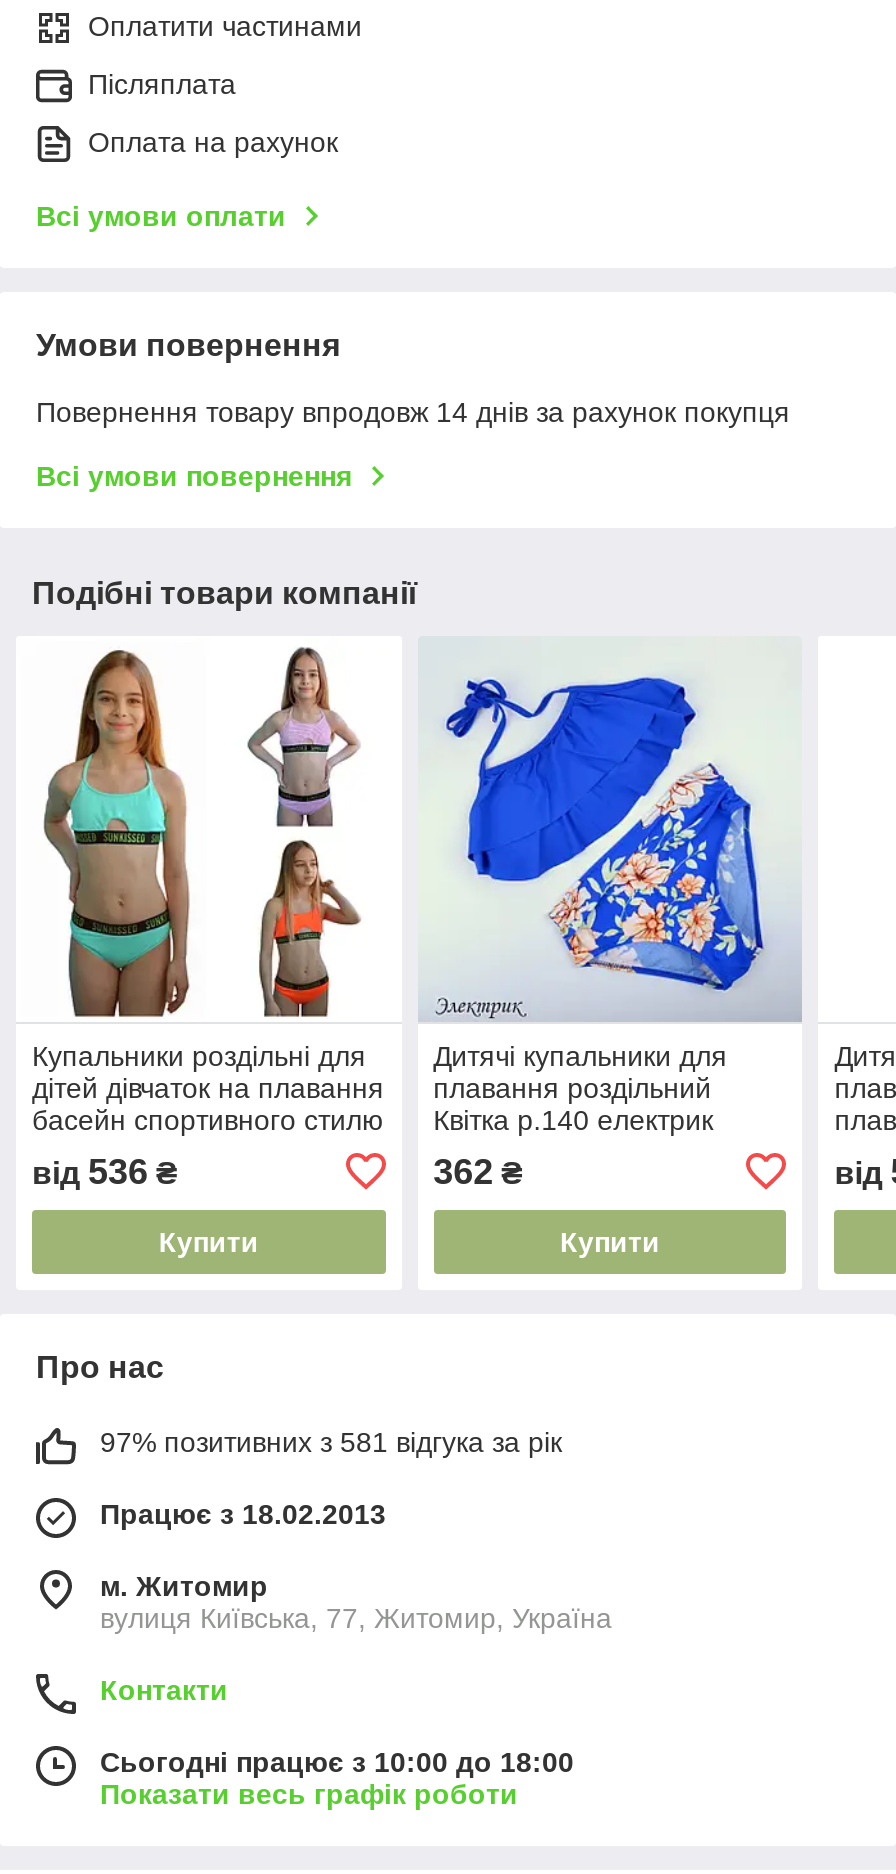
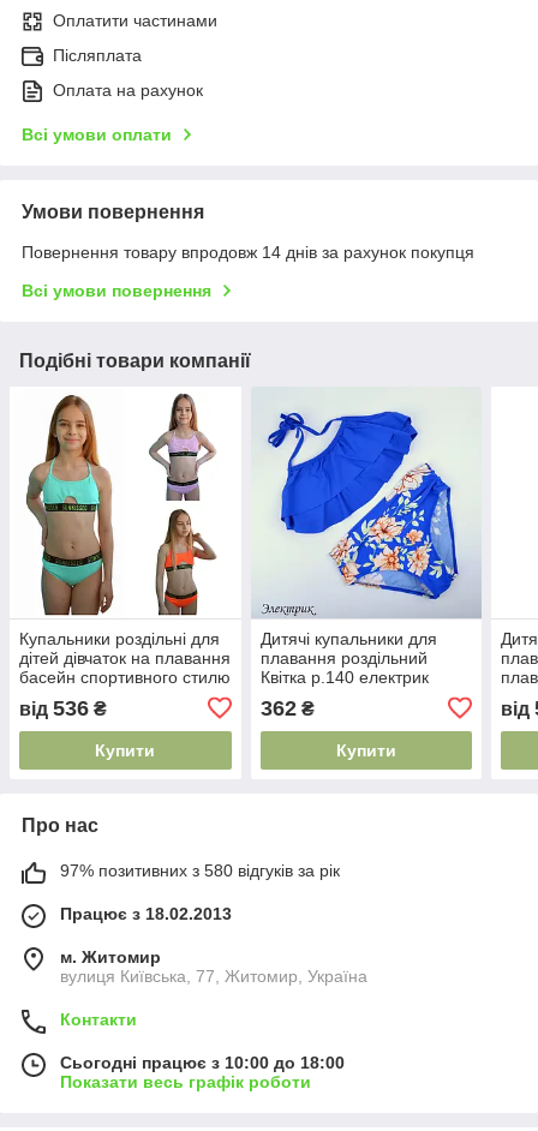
- 97% позитивних з 581 відгука за рік
+ 97% позитивних з 580 відгуків за рік
